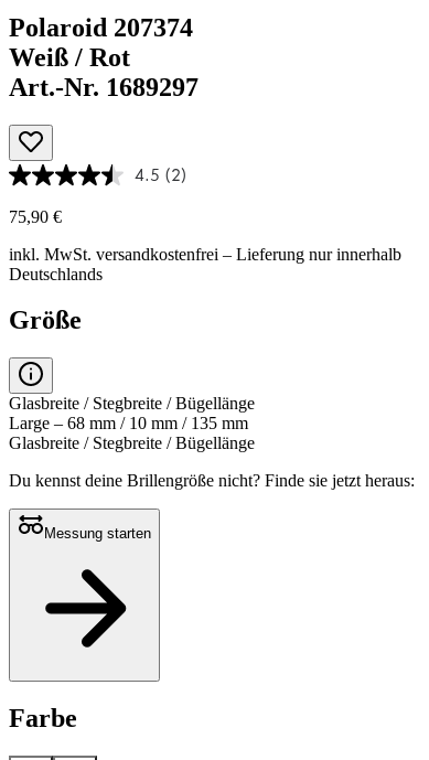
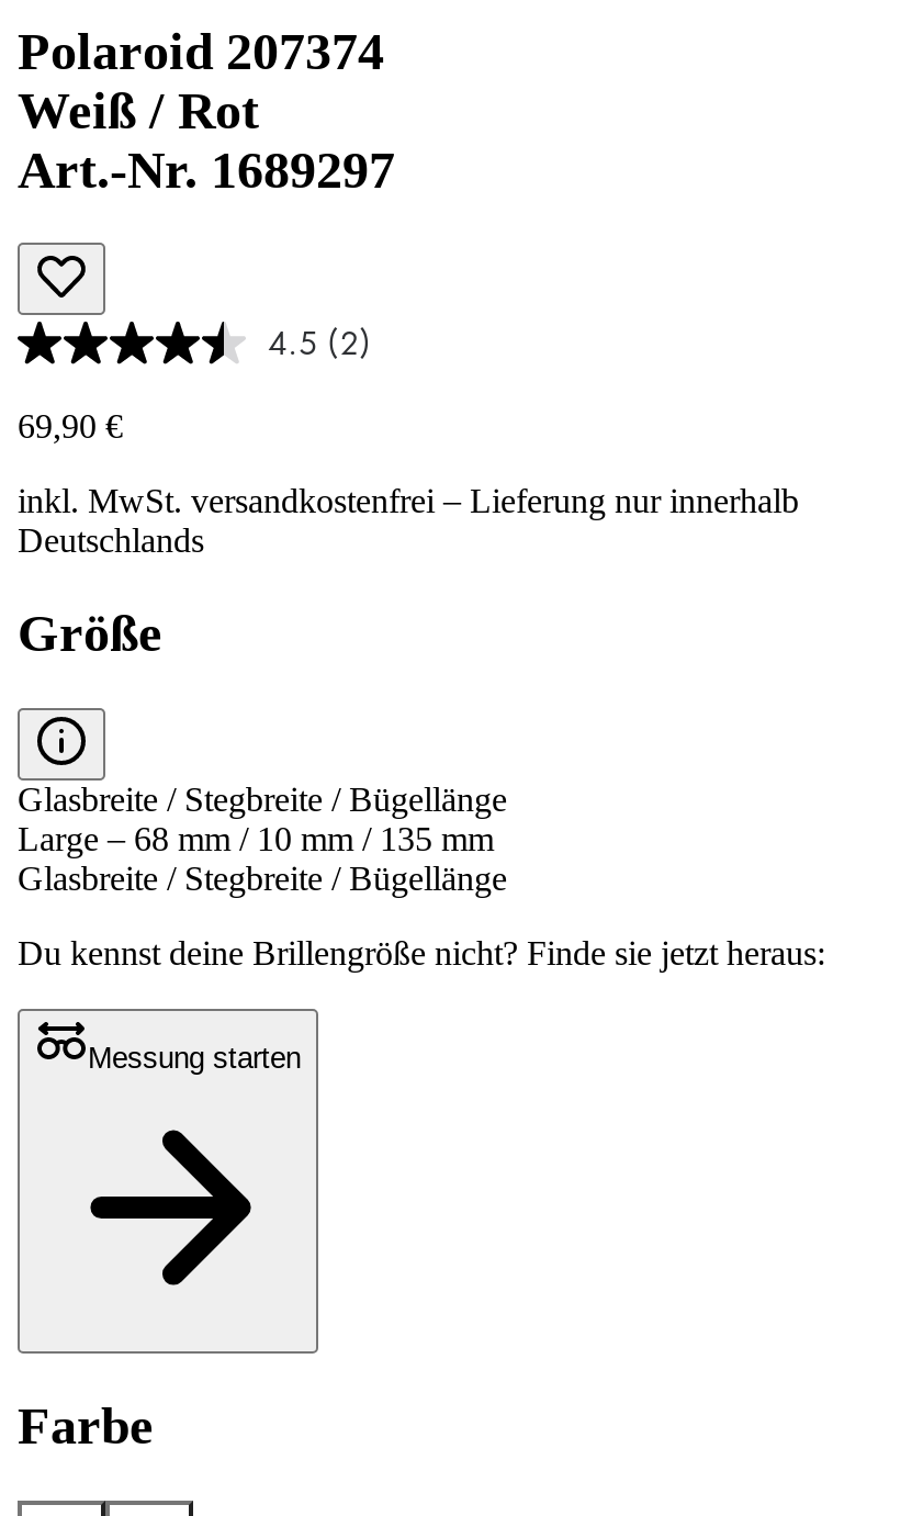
- 75,90 €
+ 69,90 €
